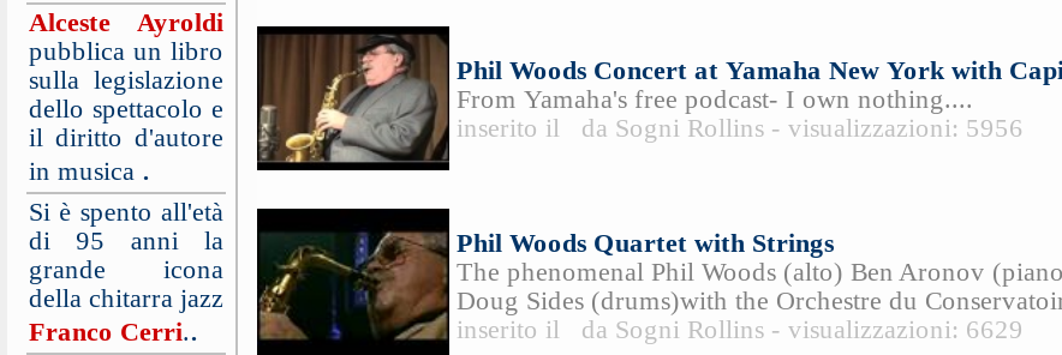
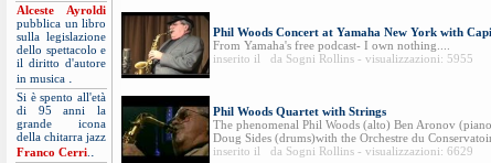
- inserito il da Sogni Rollins - visualizzazioni: 5956
+ inserito il da Sogni Rollins - visualizzazioni: 5955
